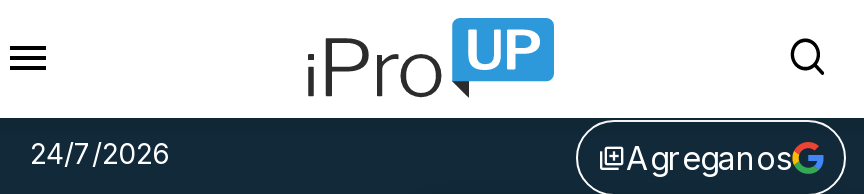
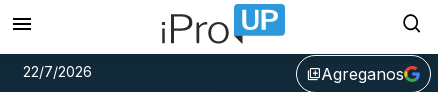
- 24/7/2026
+ 22/7/2026
